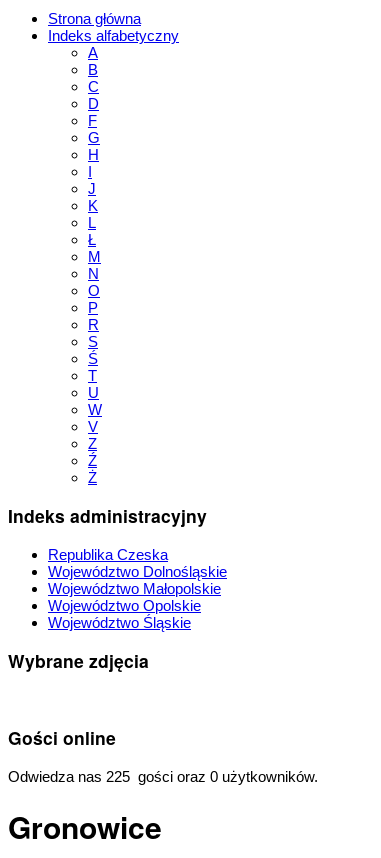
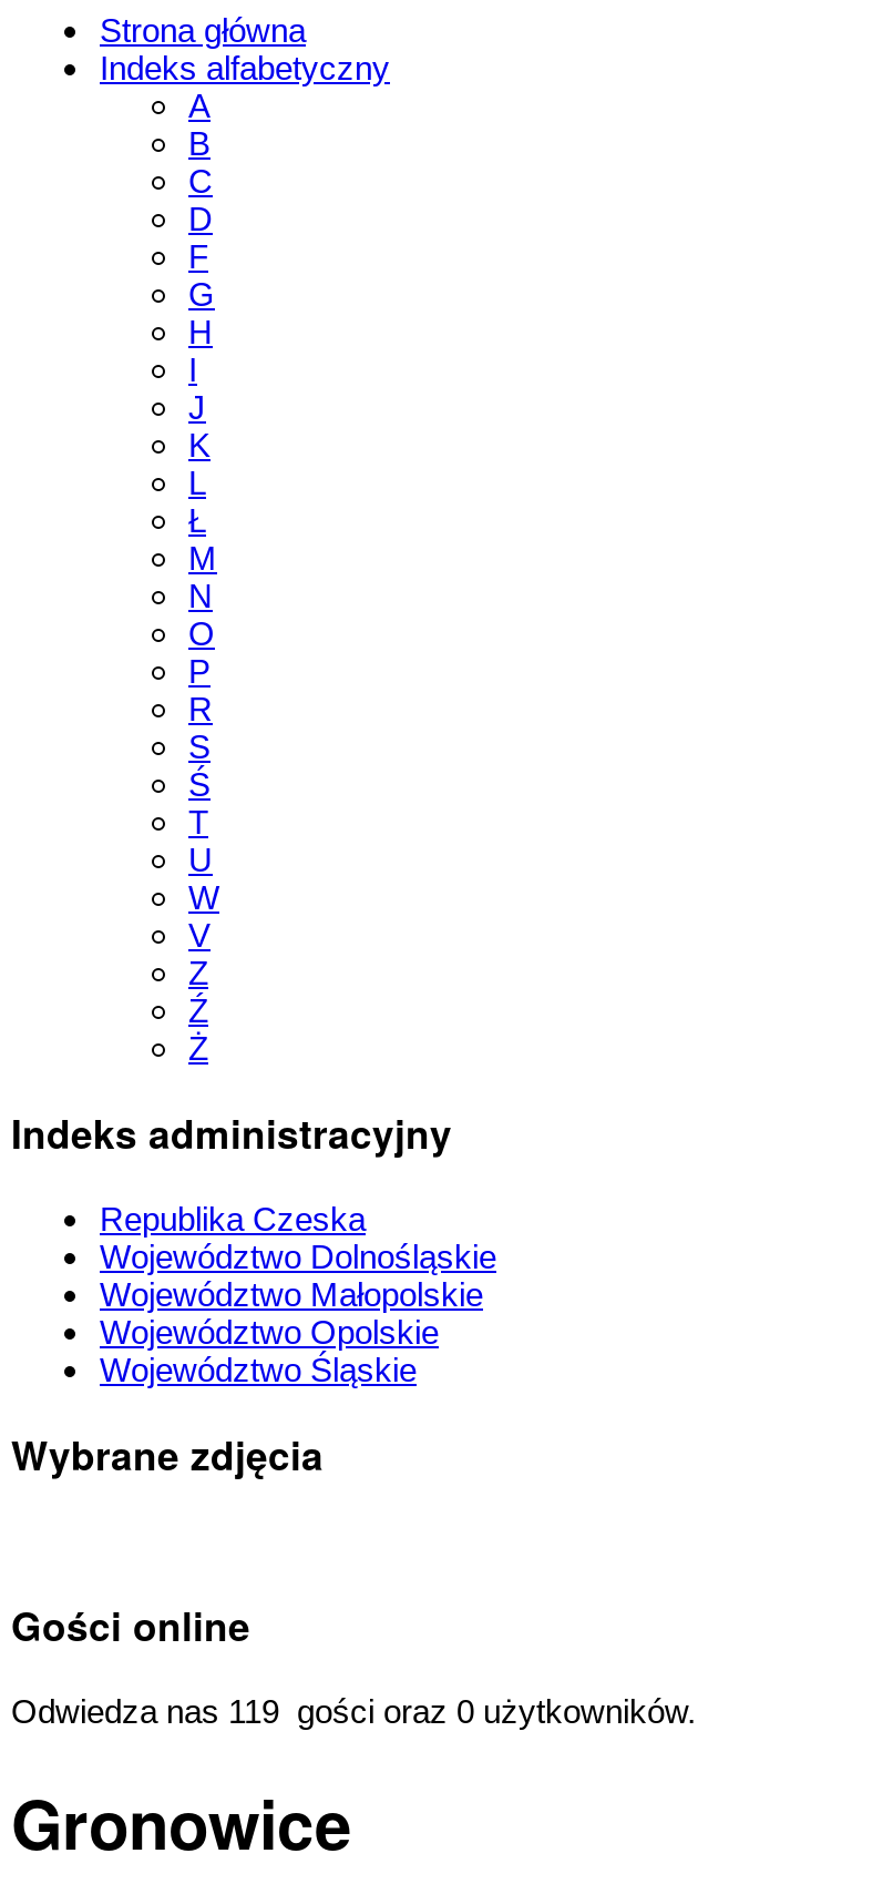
- Odwiedza nas 225 gości oraz 0 użytkowników.
+ Odwiedza nas 119 gości oraz 0 użytkowników.
